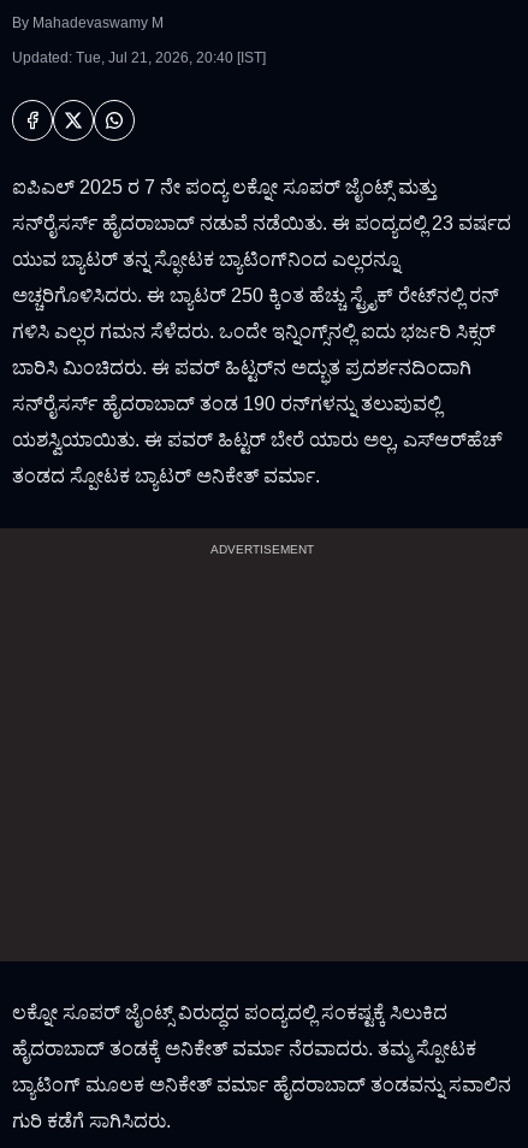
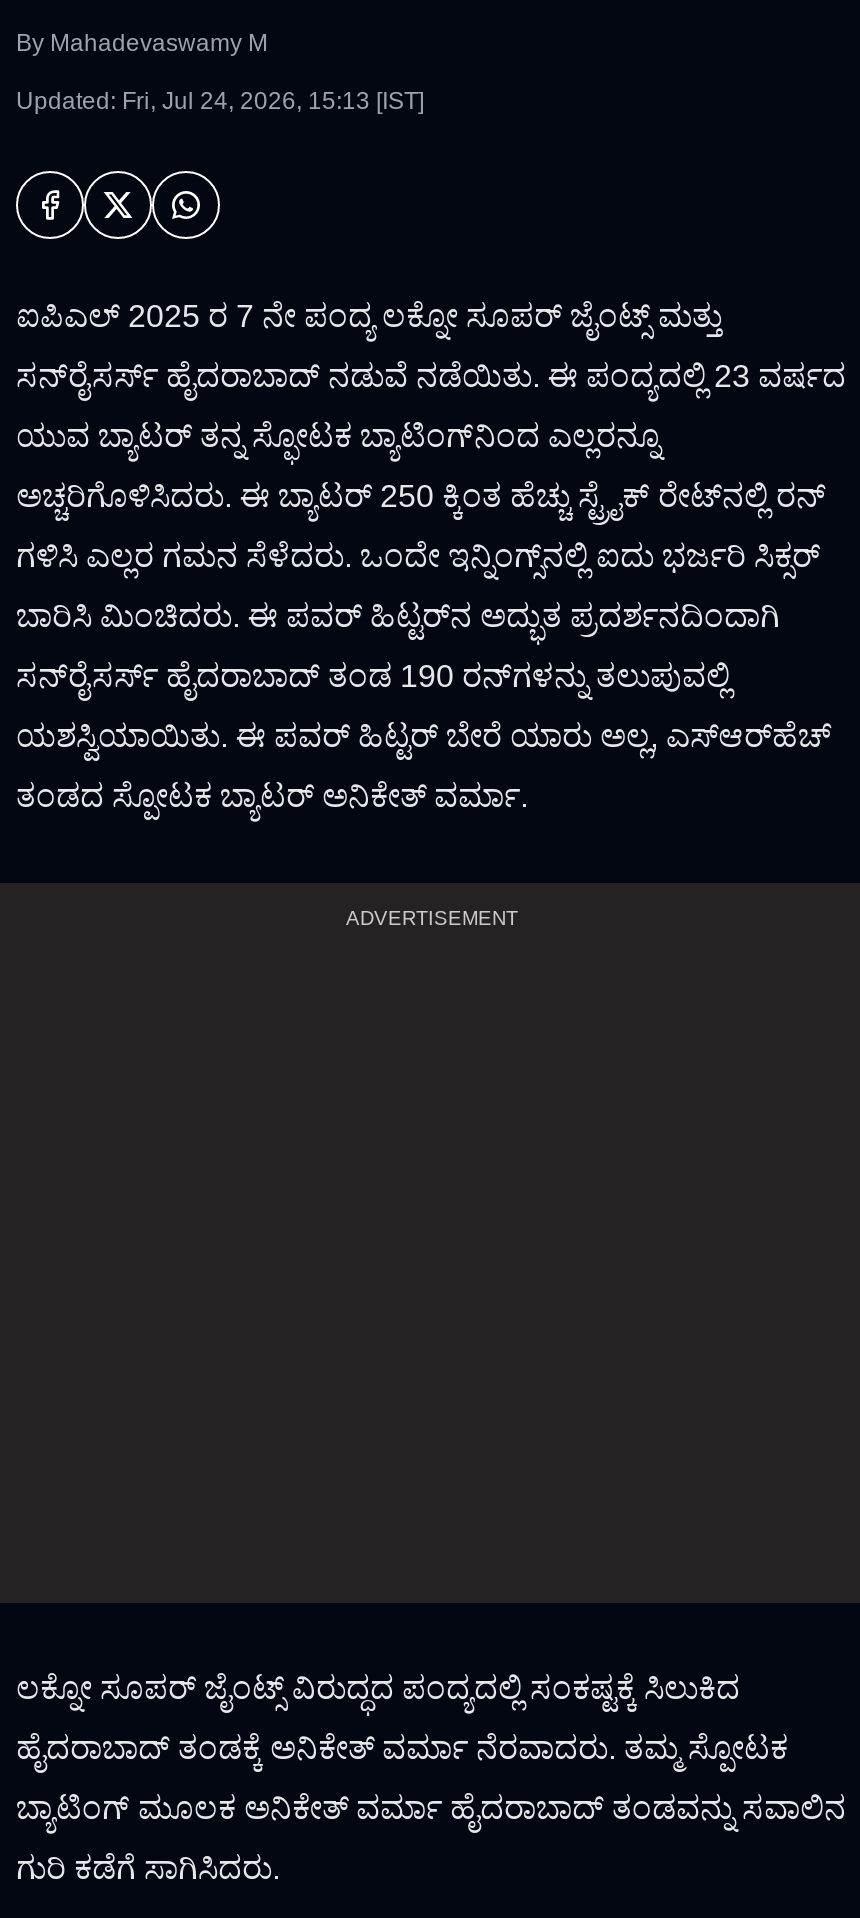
- Updated: Tue, Jul 21, 2026, 20:40 [IST]
+ Updated: Fri, Jul 24, 2026, 15:13 [IST]
